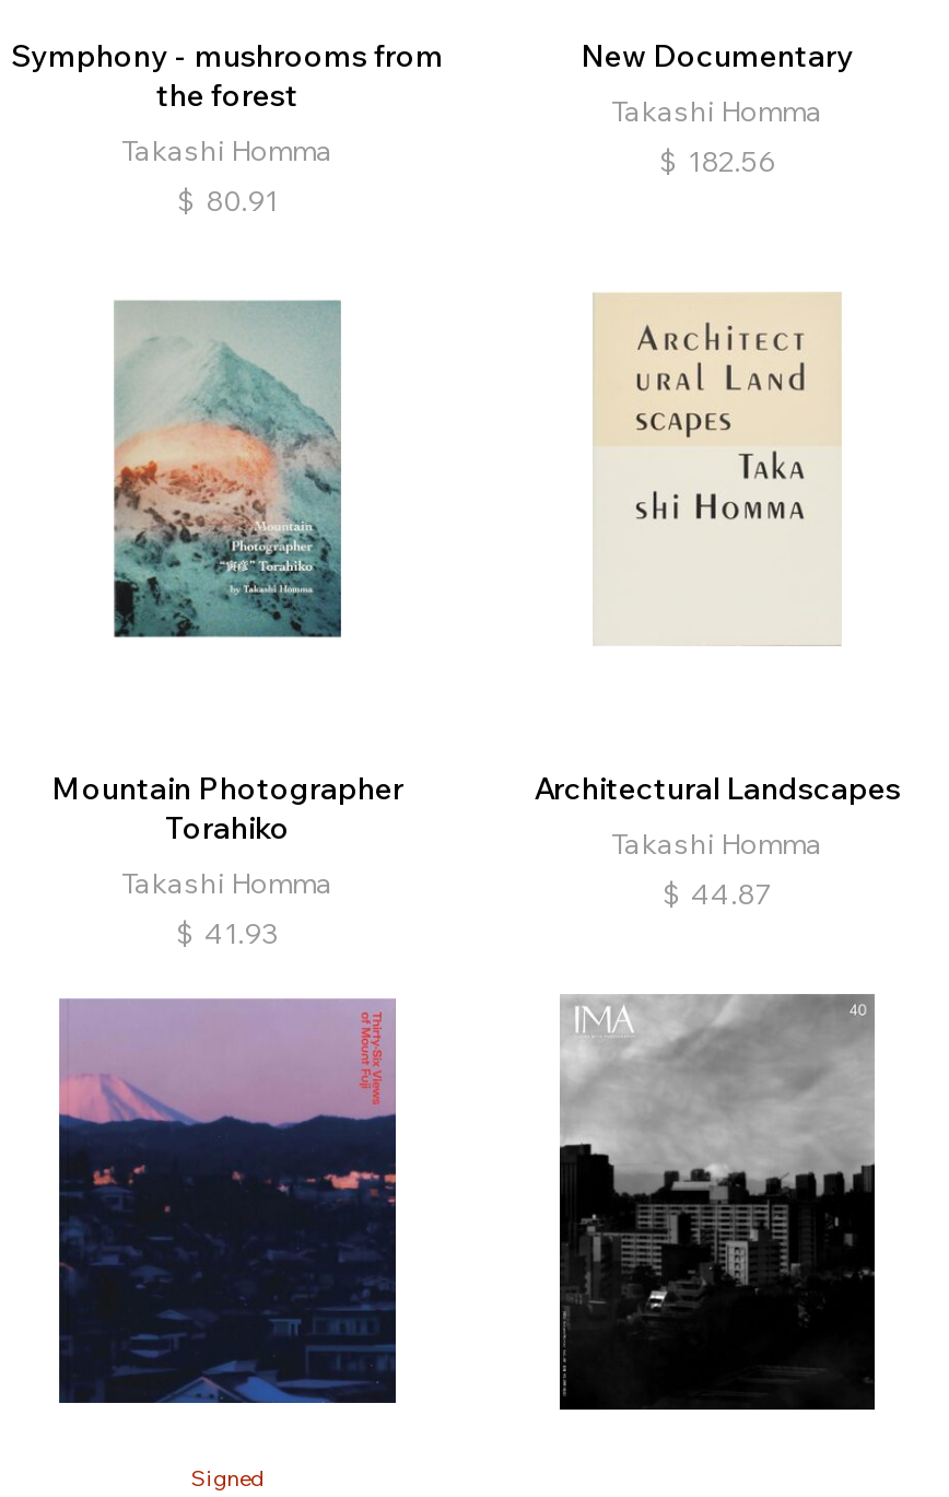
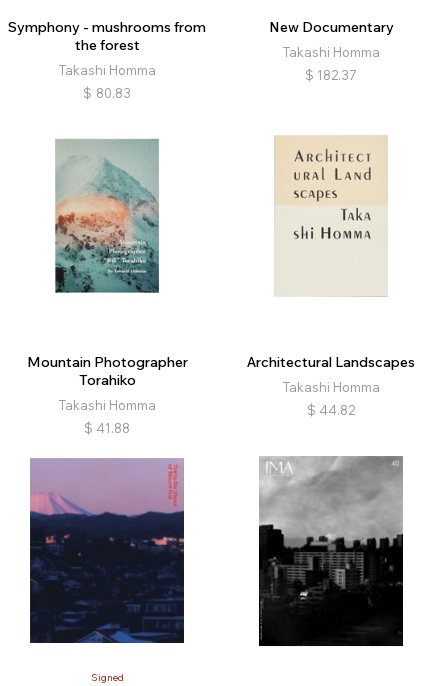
- $ 182.56
+ $ 182.37

- $ 80.91
+ $ 80.83

- $ 44.87
+ $ 44.82

- $ 41.93
+ $ 41.88
